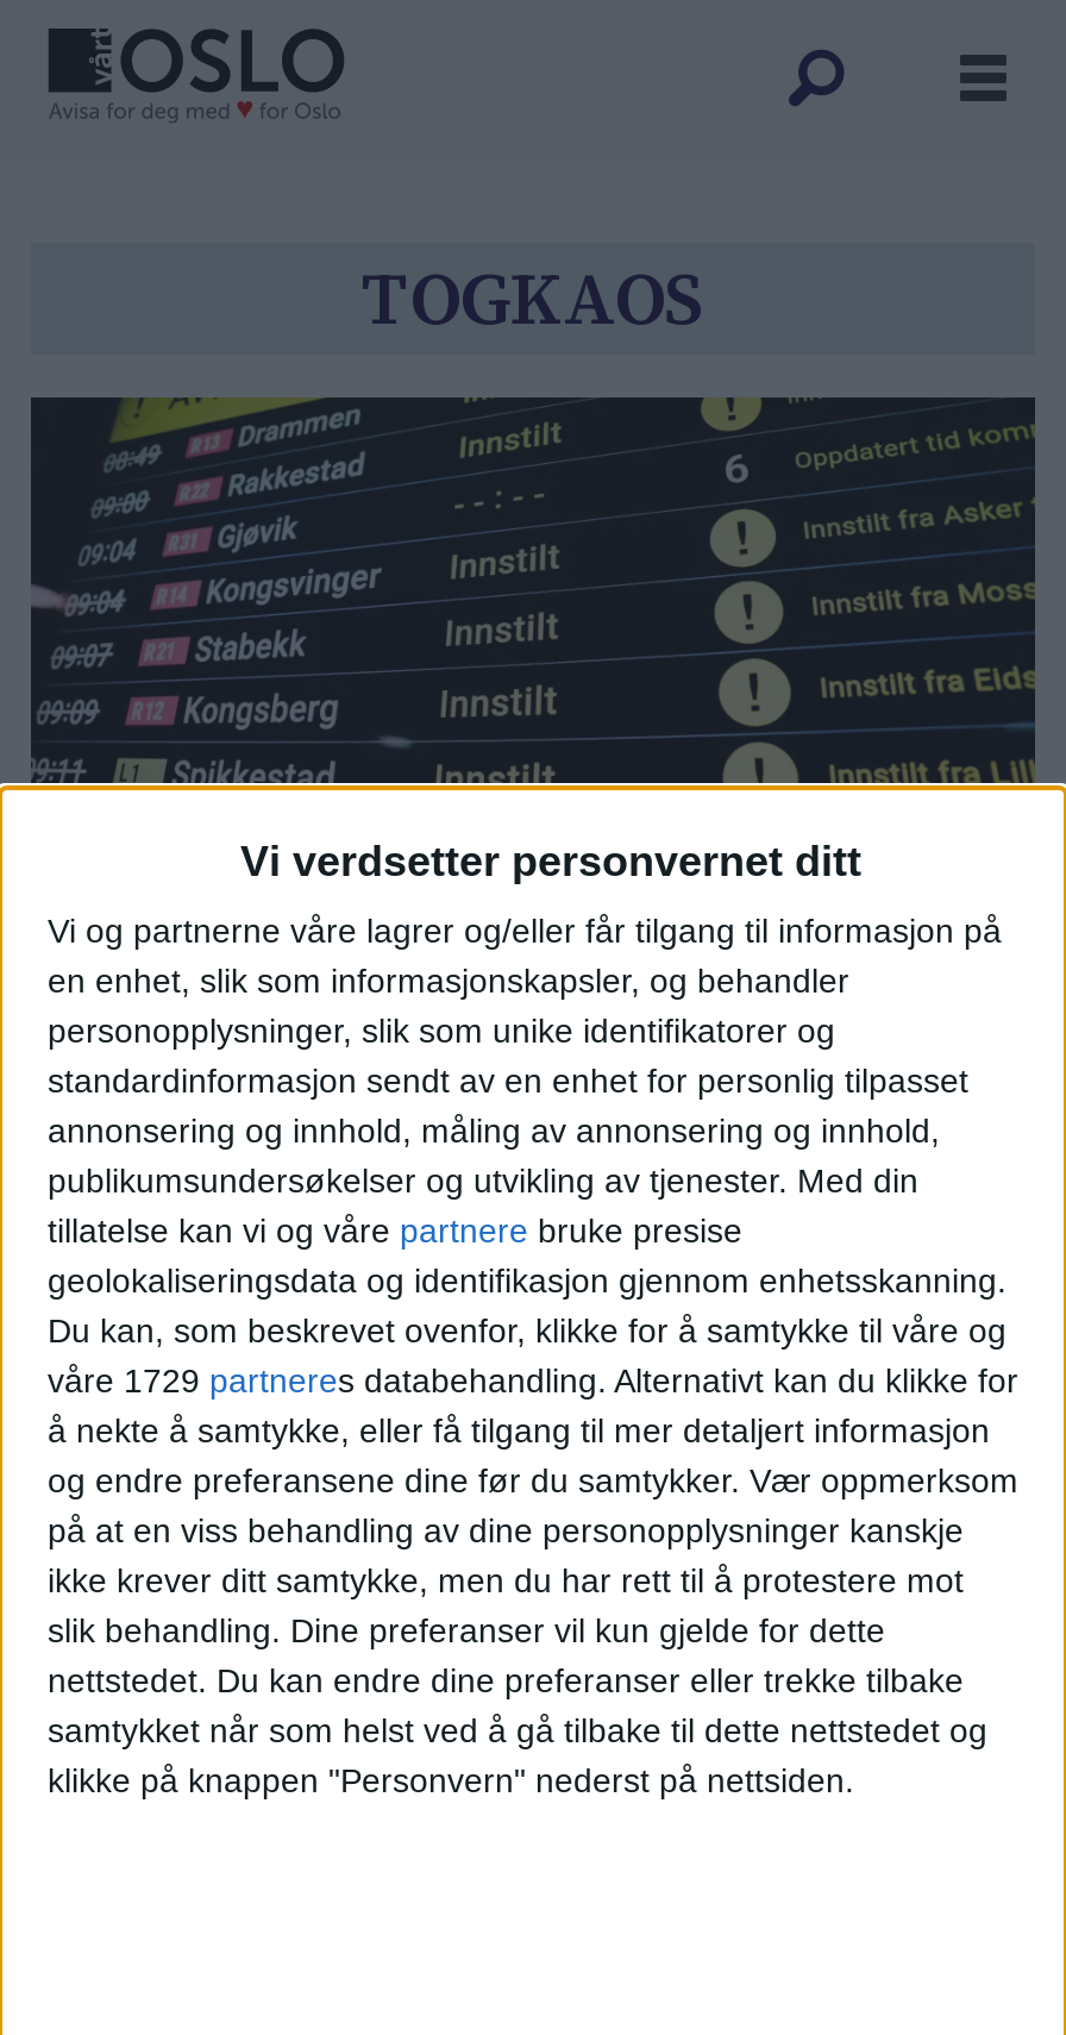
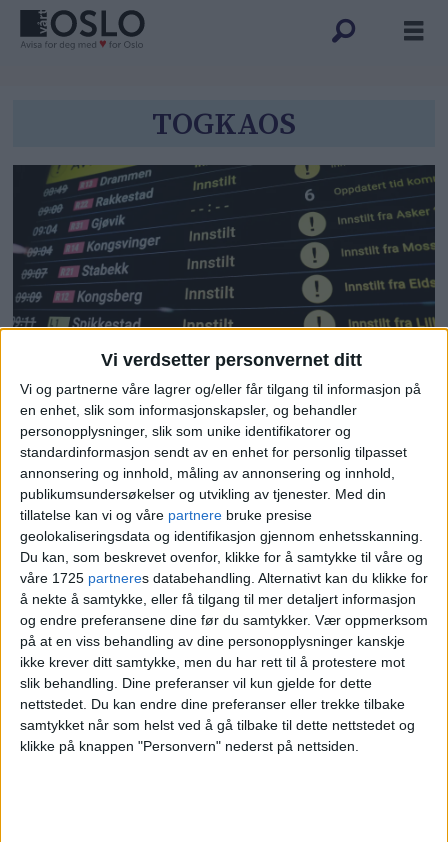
- våre 1729 partneres databehandling. Alternativt kan du klikke for
+ våre 1725 partneres databehandling. Alternativt kan du klikke for
